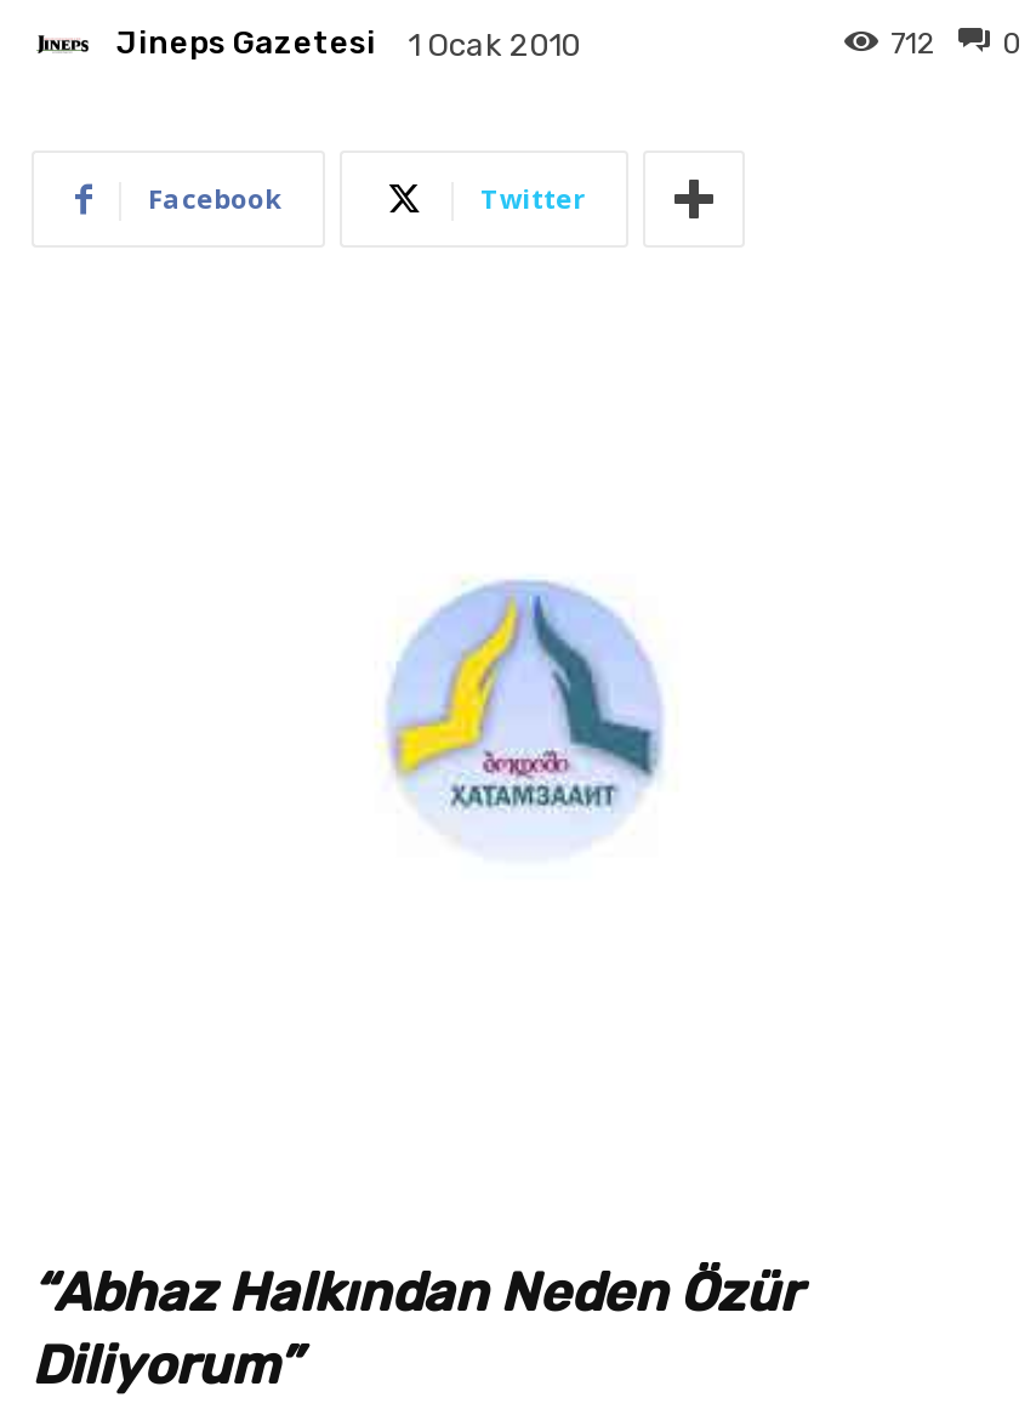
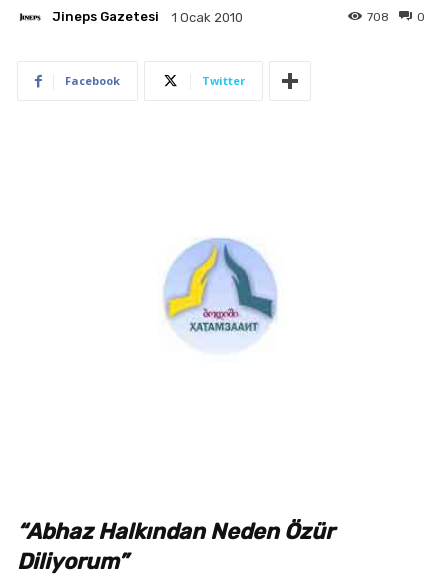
- 712 0
+ 708 0
